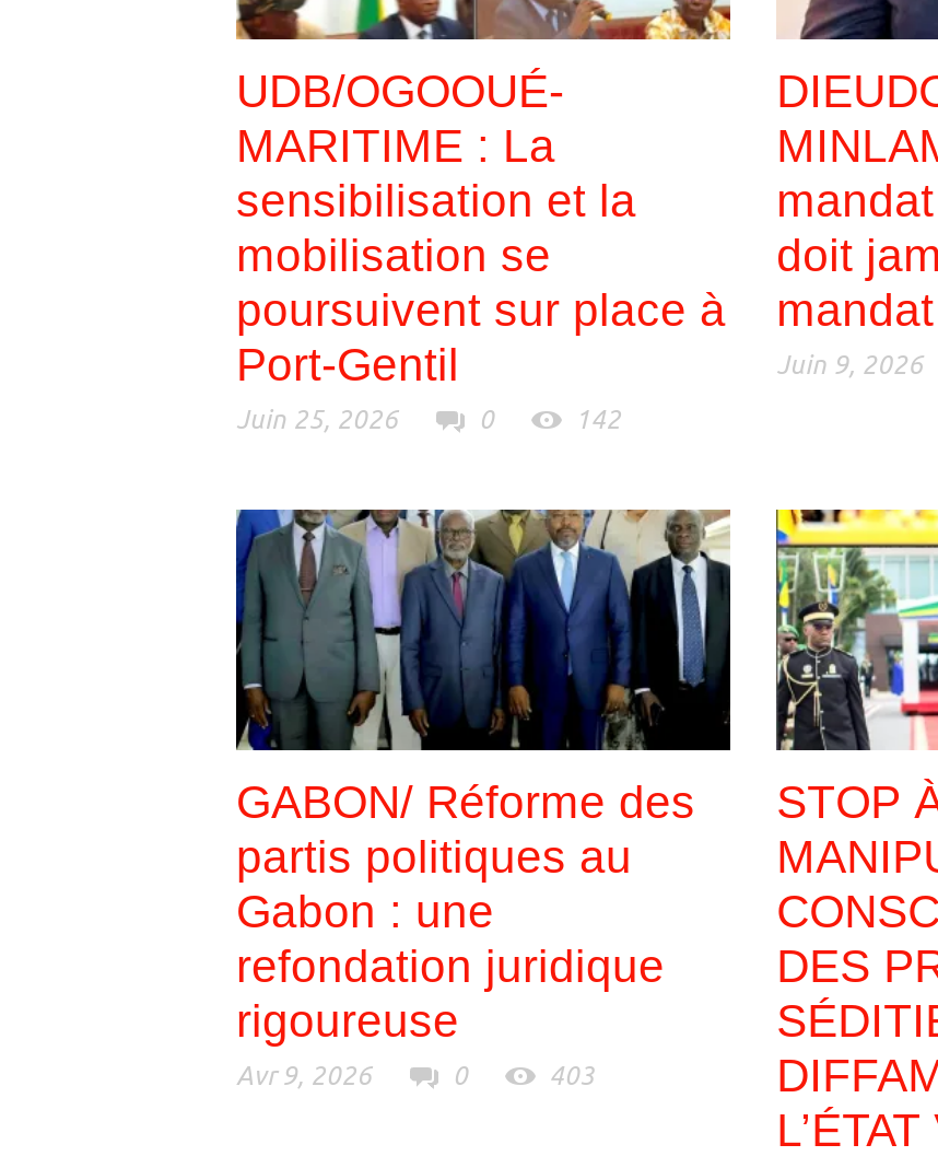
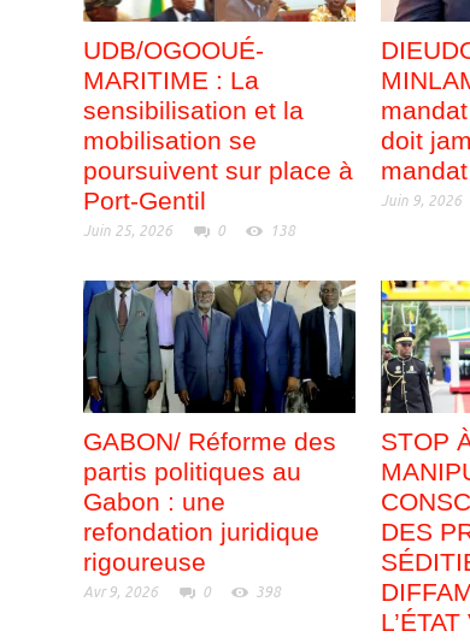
- 142
+ 138

- 403
+ 398
